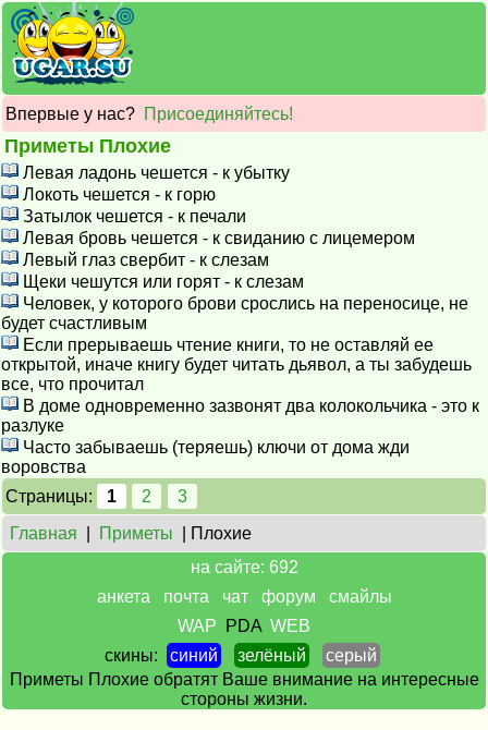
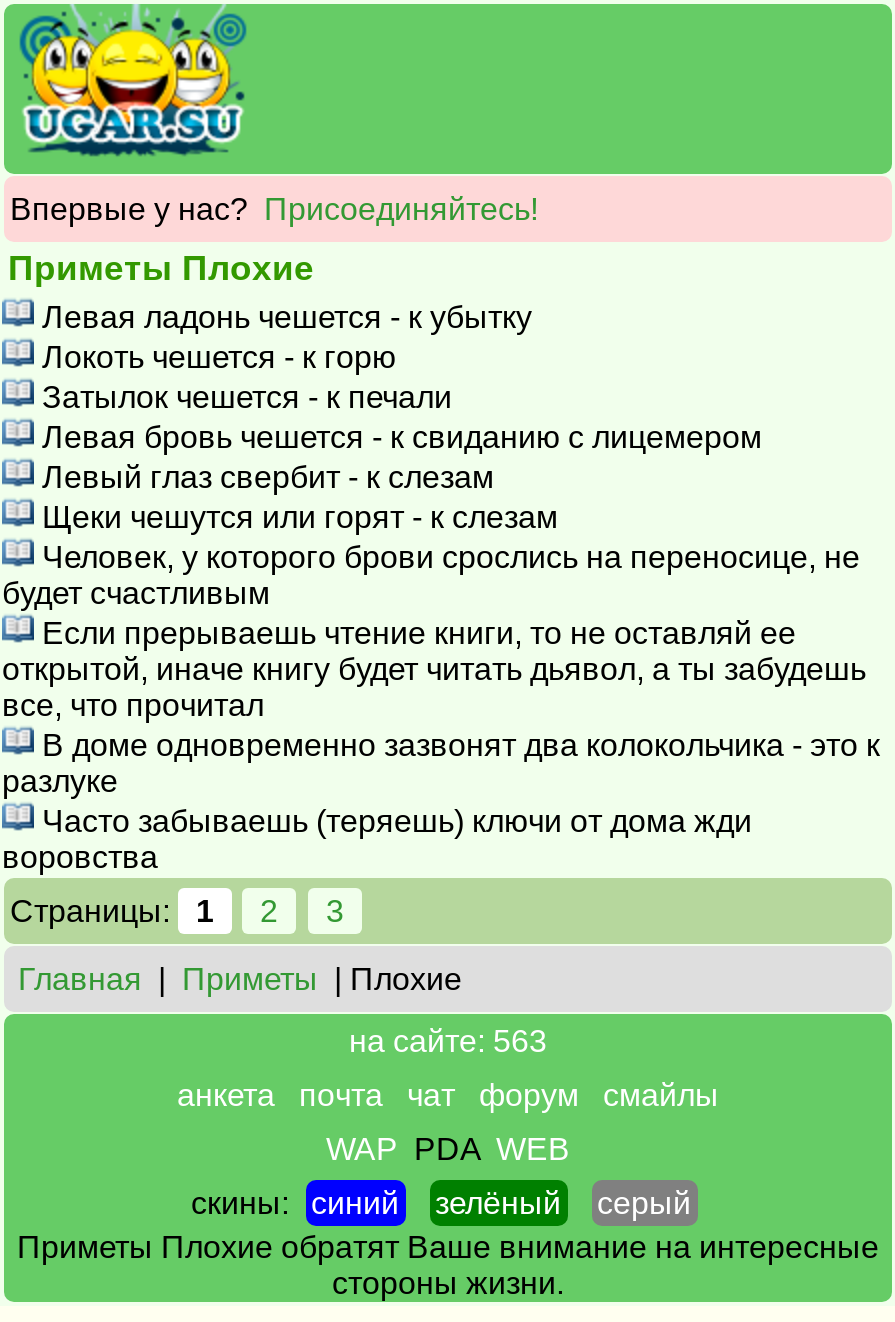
- на сайте: 692
+ на сайте: 563
